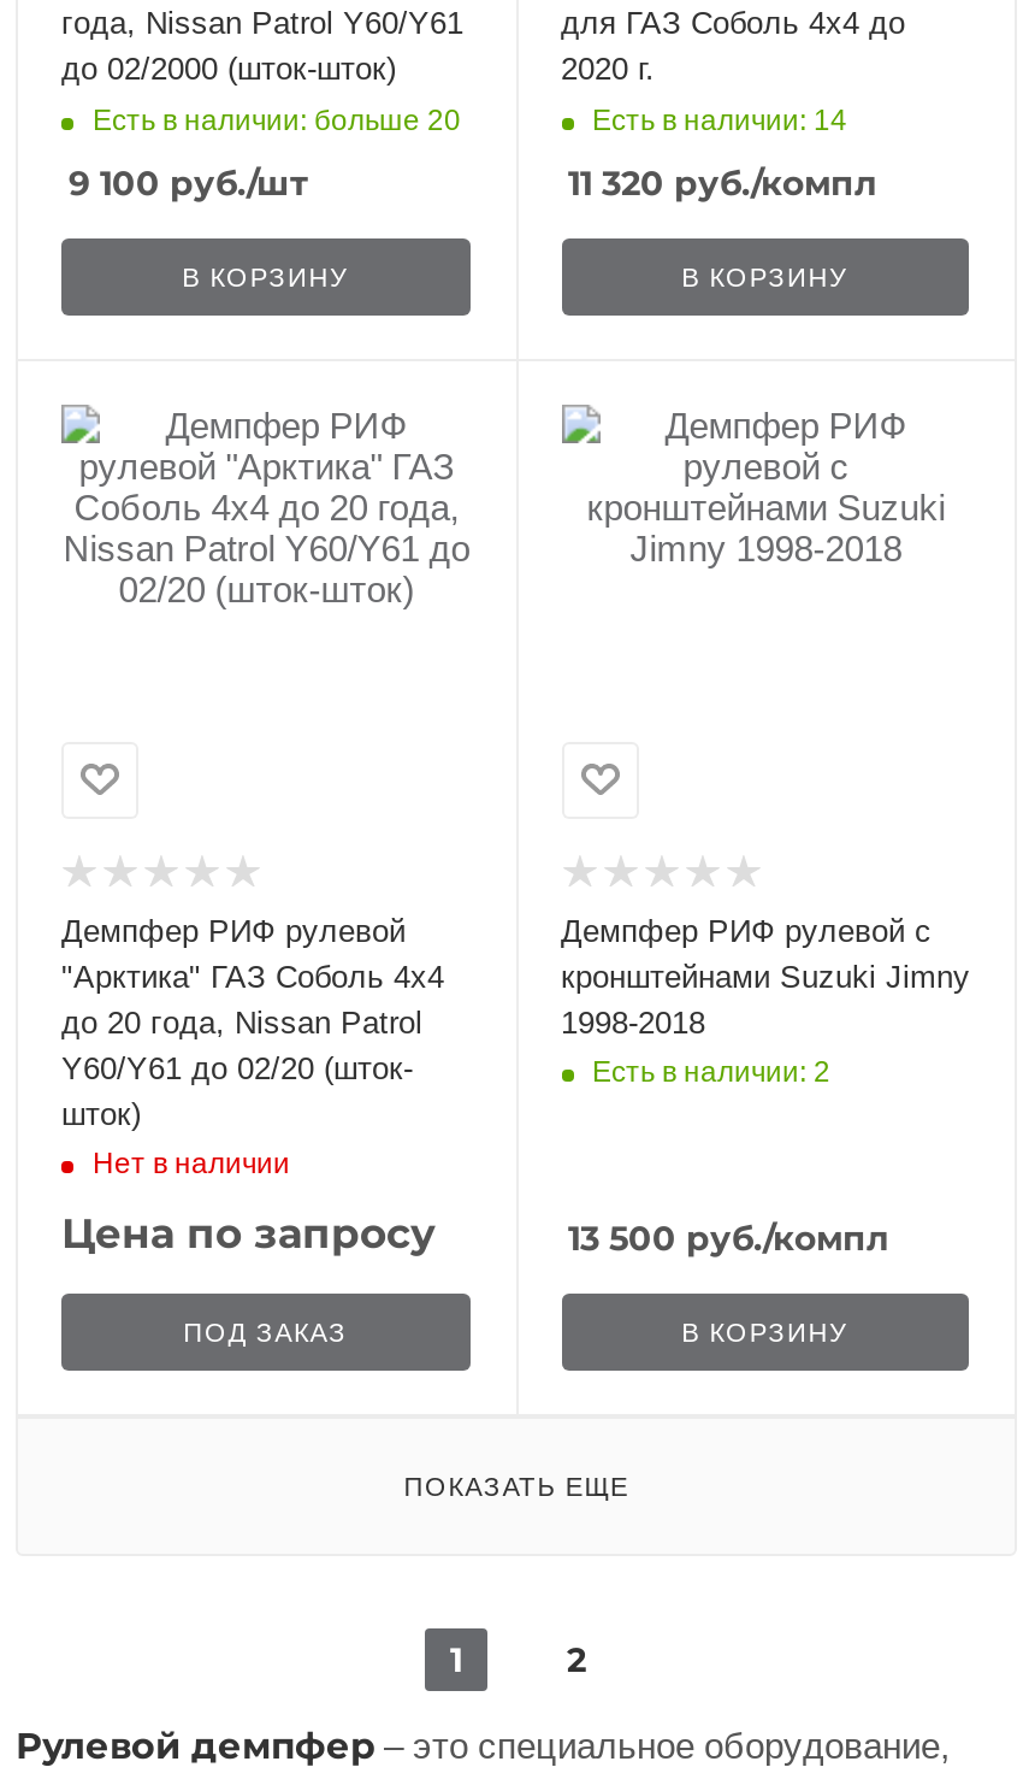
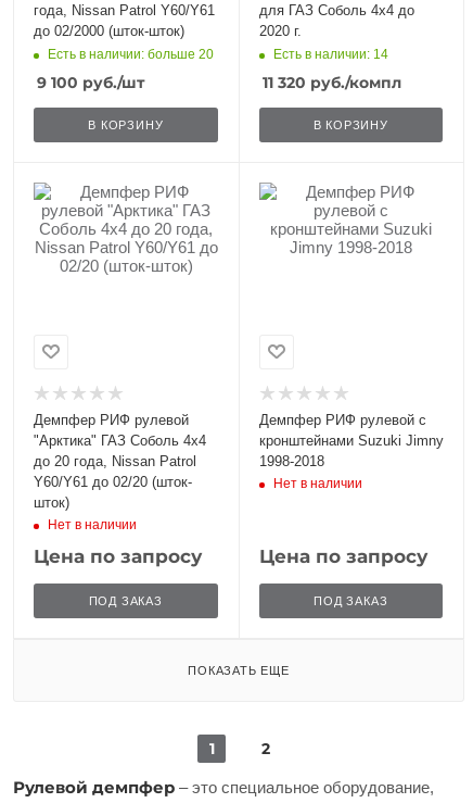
- Есть в наличии: 2
+ Нет в наличии

- 13 500 руб./компл
+ Цена по запросу

- В КОРЗИНУ
+ ПОД ЗАКАЗ
